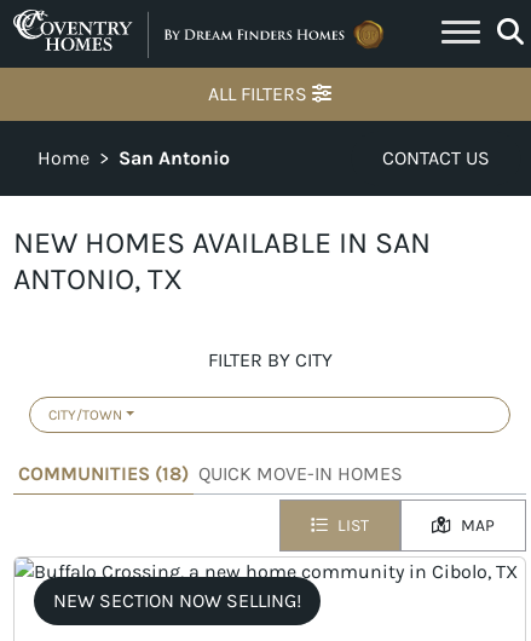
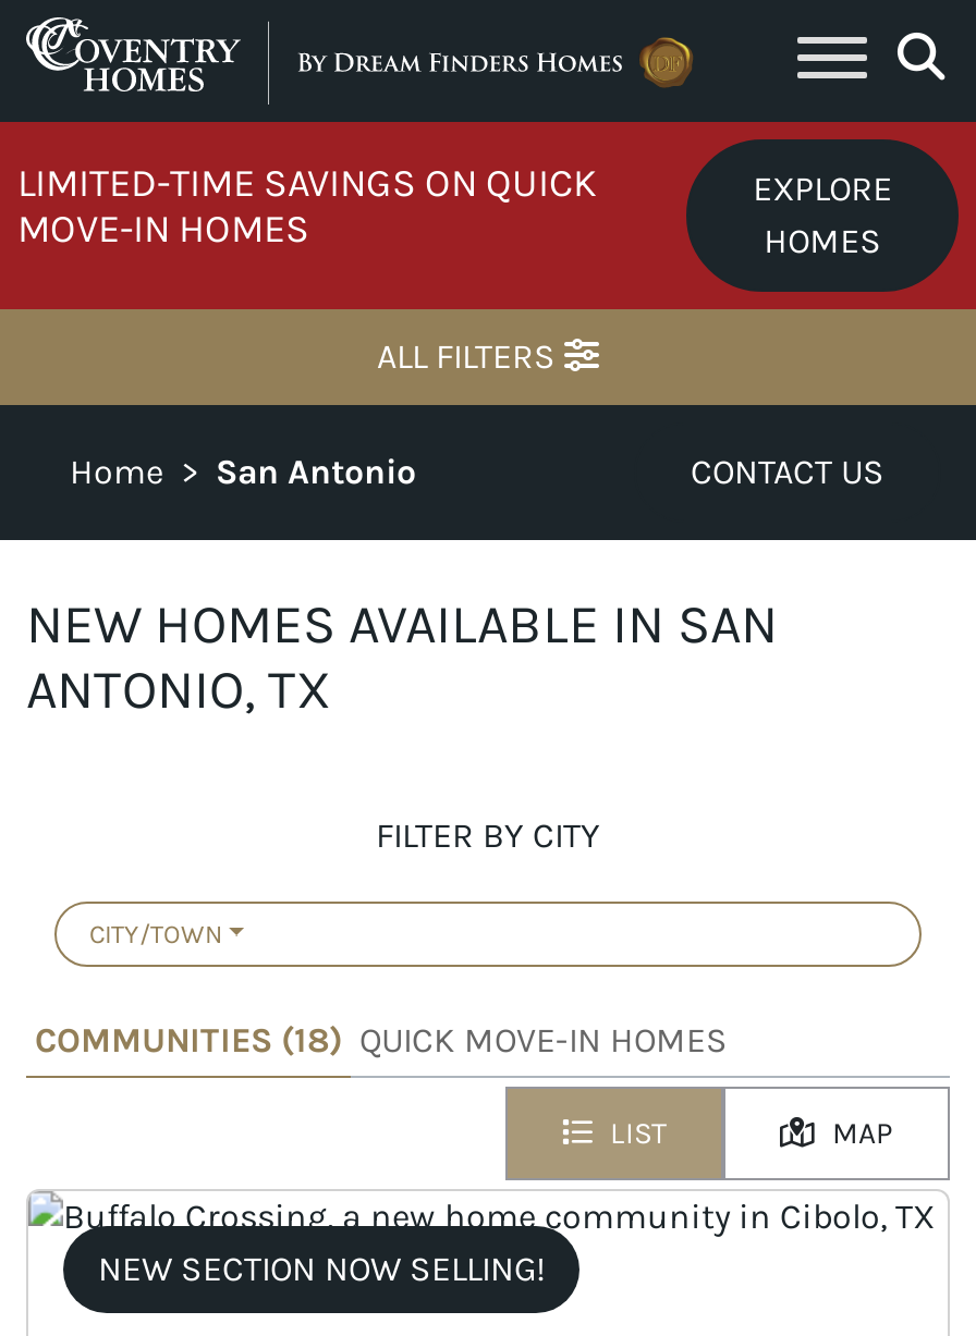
+ [image]
+ LIMITED-TIME SAVINGS ON QUICK
+ MOVE-IN HOMES

+ EXPLORE
+ HOMES
